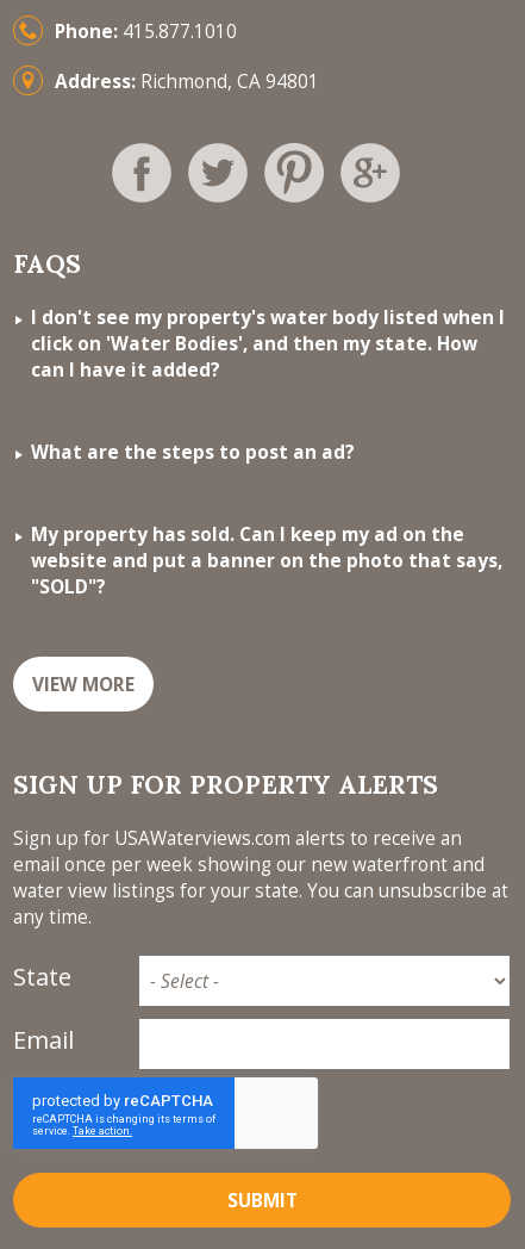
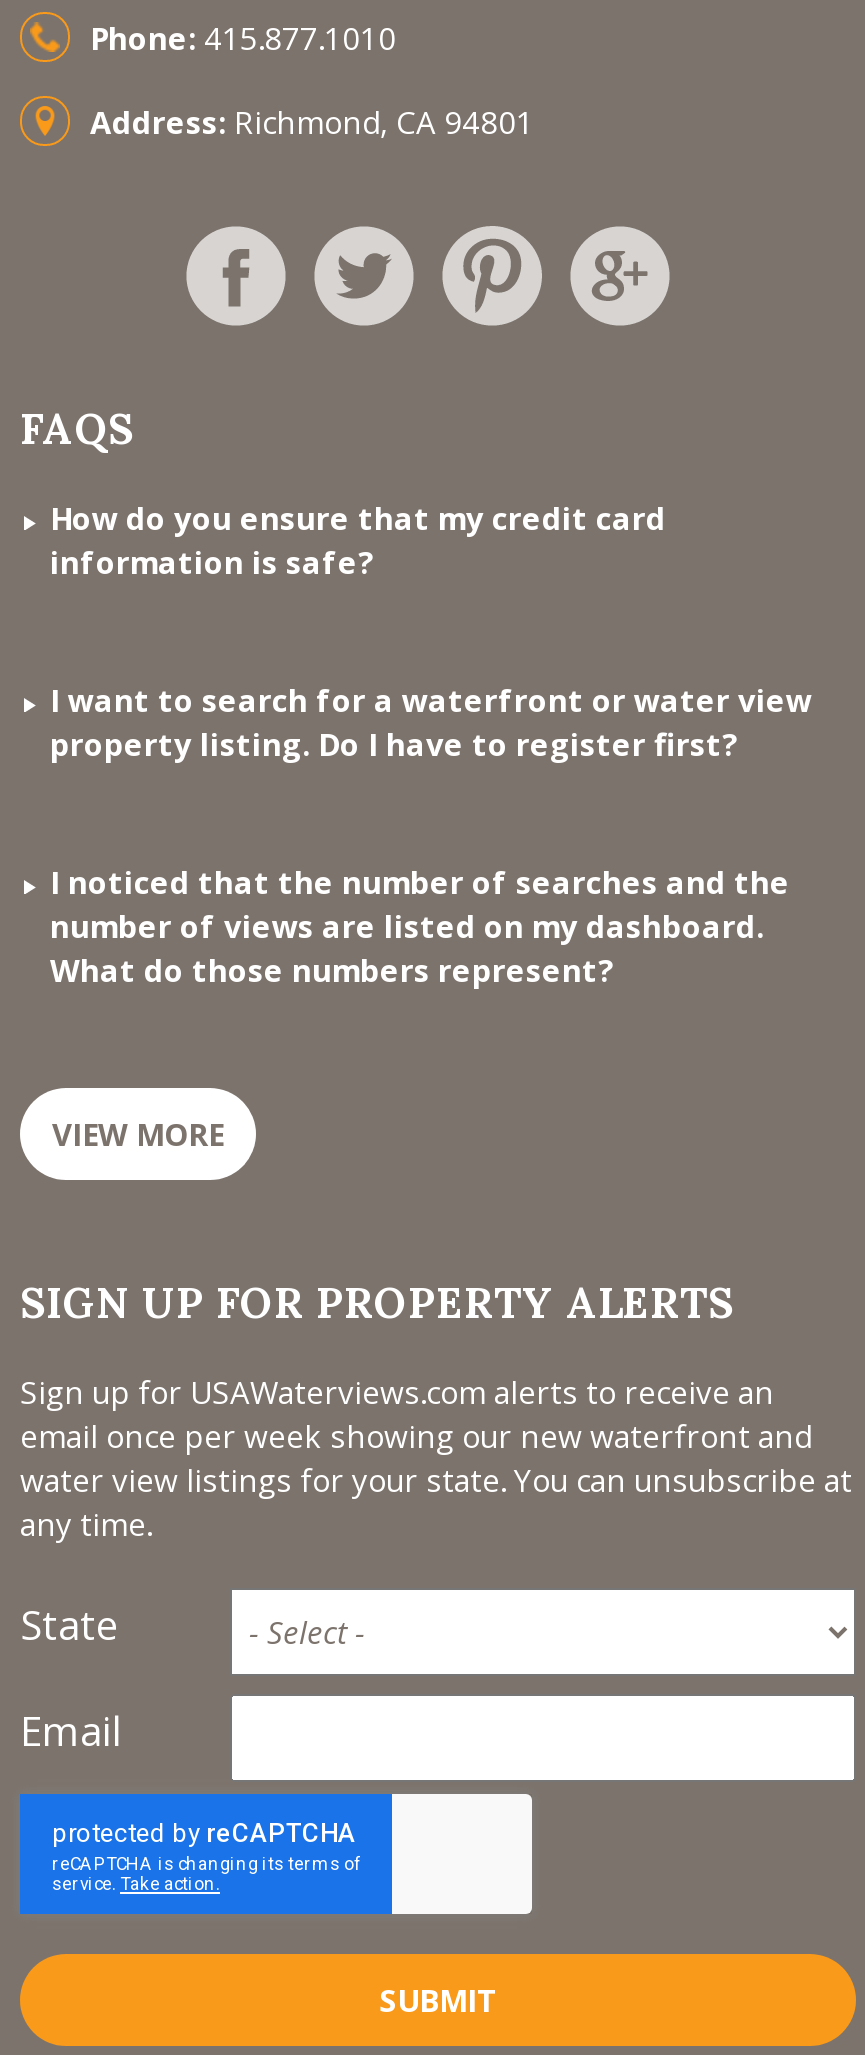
- I don't see my property's water body listed when I
- click on 'Water Bodies', and then my state. How
- can I have it added?
+ How do you ensure that my credit card
+ information is safe?

- What are the steps to post an ad?
+ I want to search for a waterfront or water view
+ property listing. Do I have to register first?

- My property has sold. Can I keep my ad on the
- website and put a banner on the photo that says,
- "SOLD"?
+ I noticed that the number of searches and the
+ number of views are listed on my dashboard.
+ What do those numbers represent?
